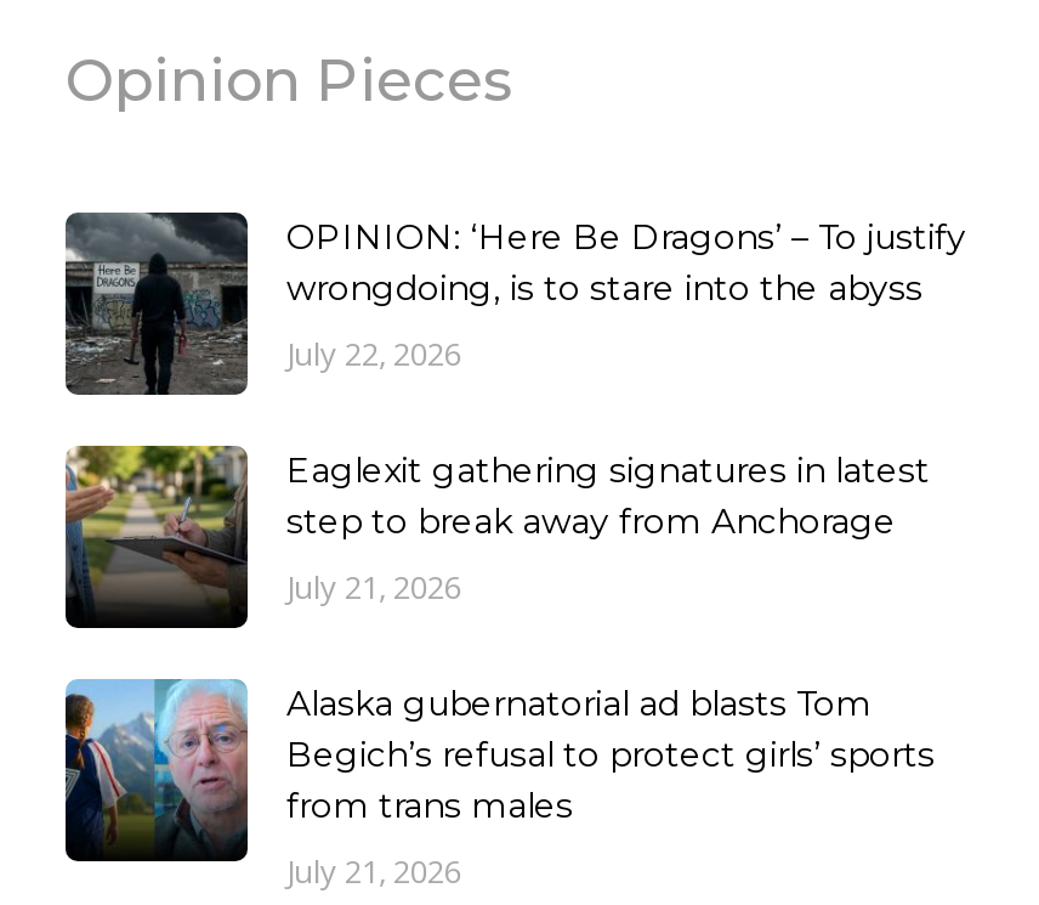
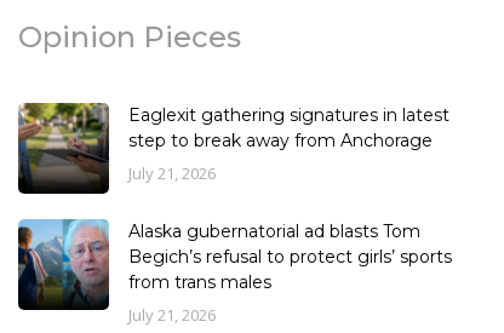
- [image]
- OPINION: ‘Here Be Dragons’ – To justify
- wrongdoing, is to stare into the abyss
- July 22, 2026
